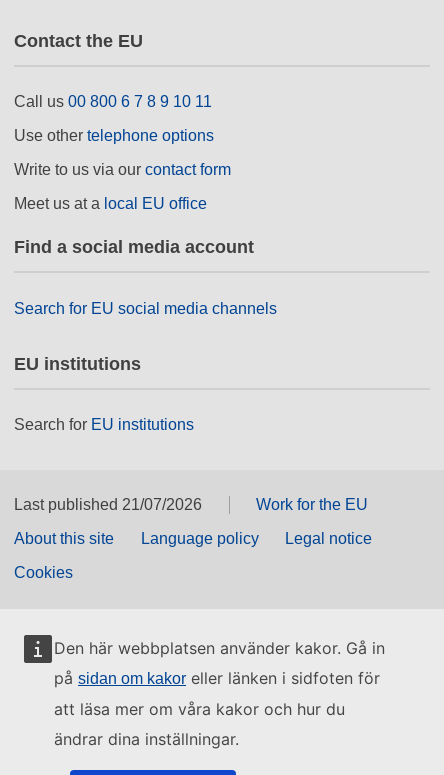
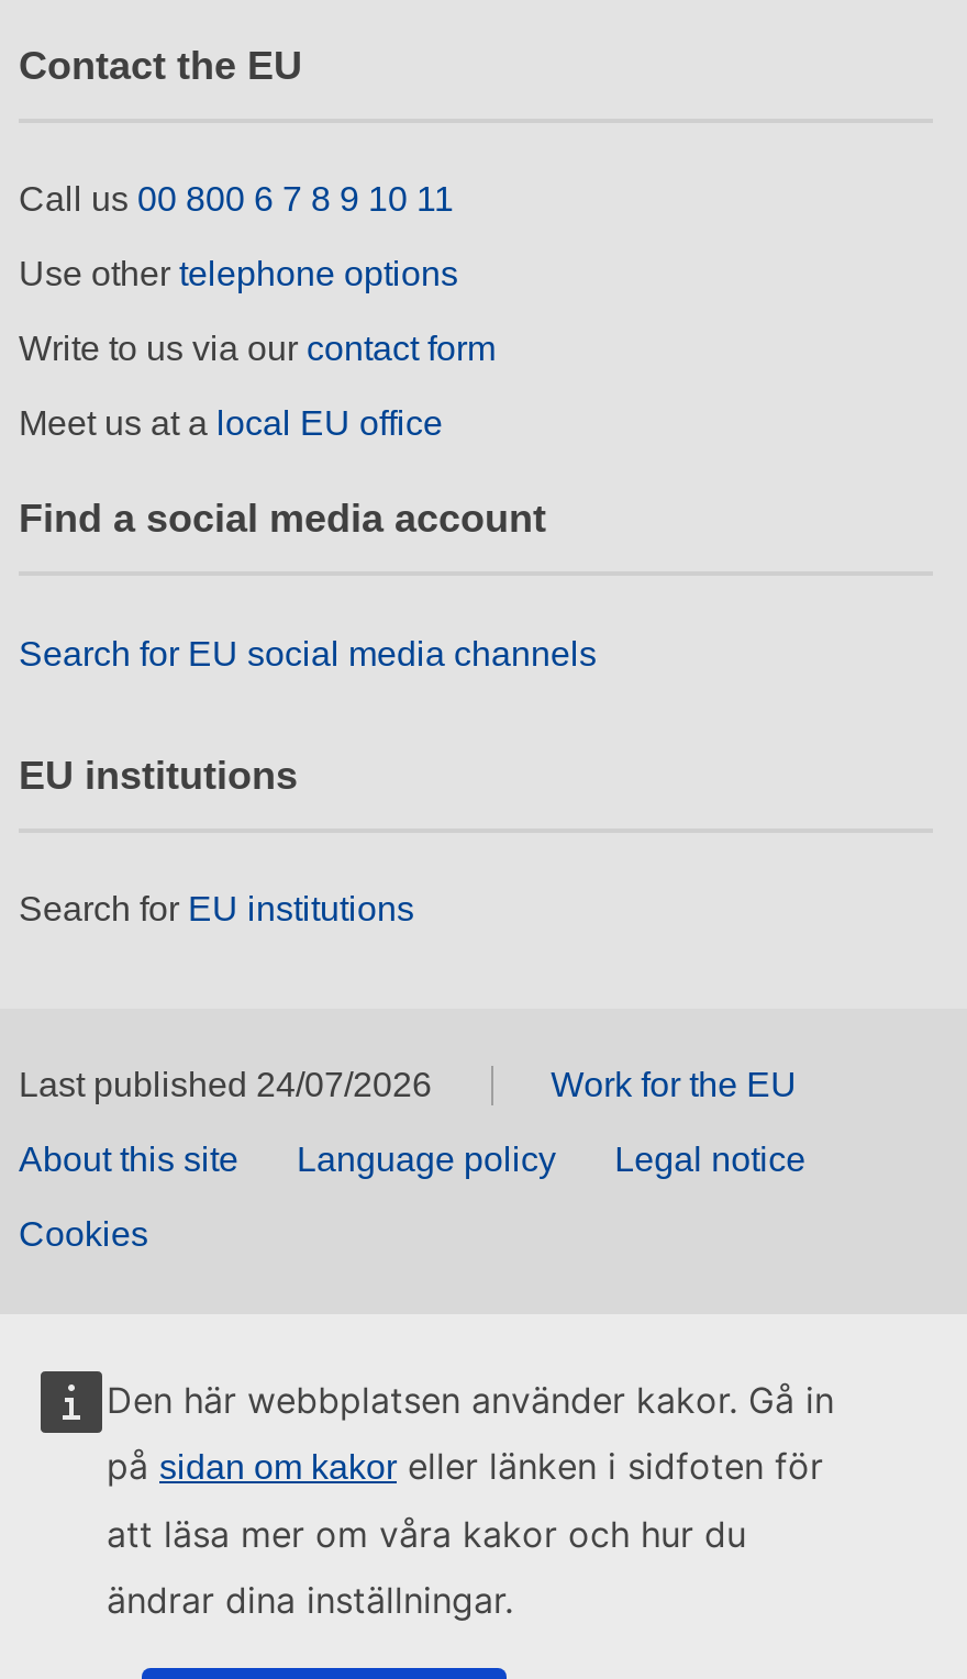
- Last published 21/07/2026
+ Last published 24/07/2026
